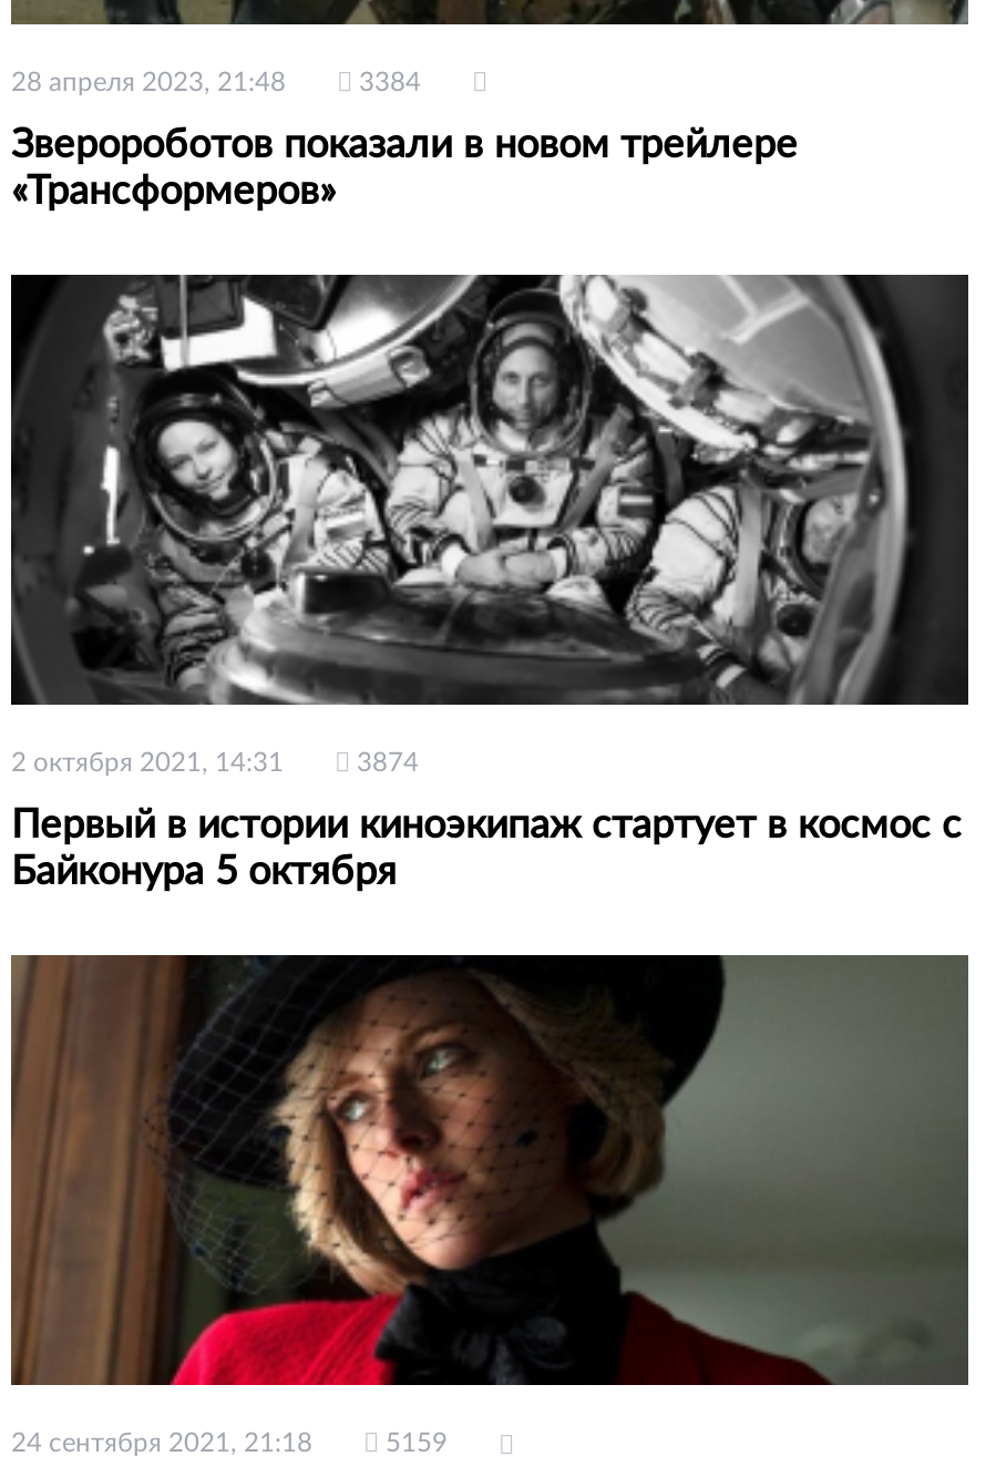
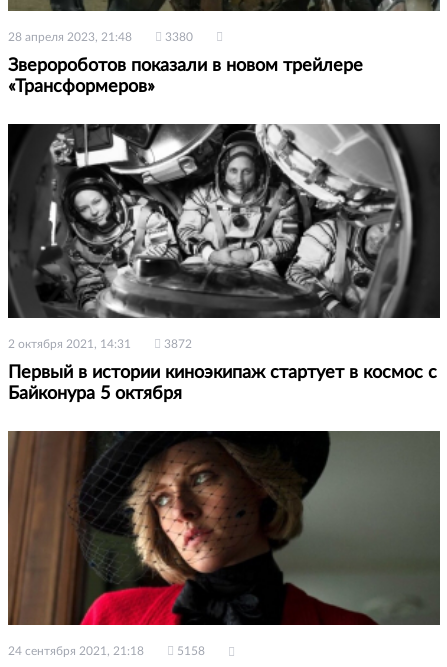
- 3384
+ 3380

- 3874
+ 3872

- 5159
+ 5158
